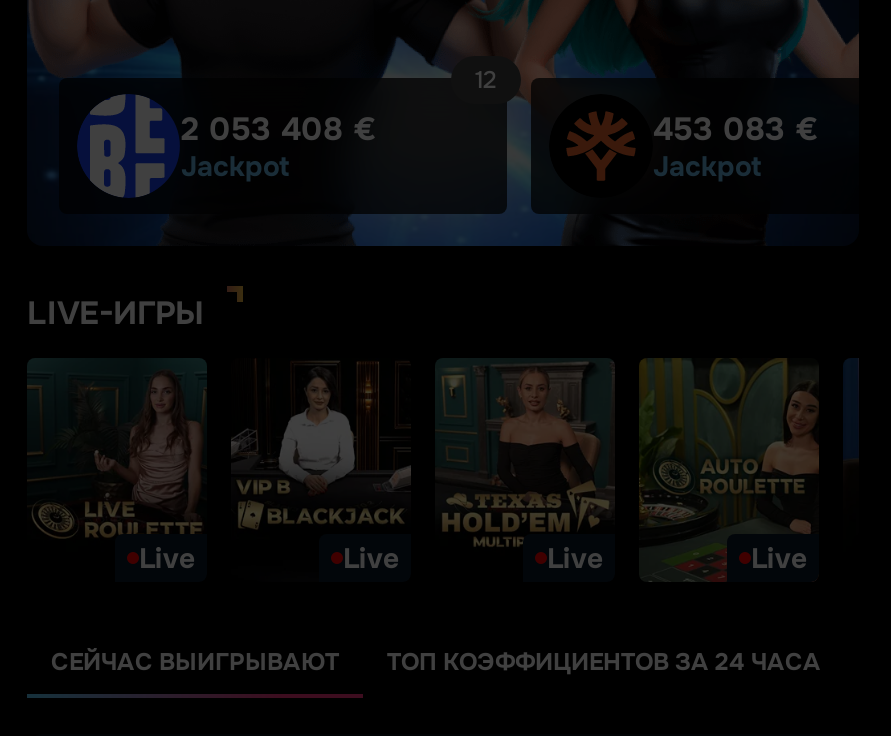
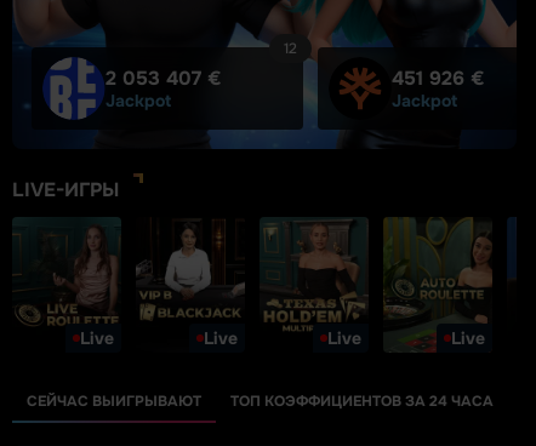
- 2 053 408 €
+ 2 053 407 €

- 453 083 €
+ 451 926 €
